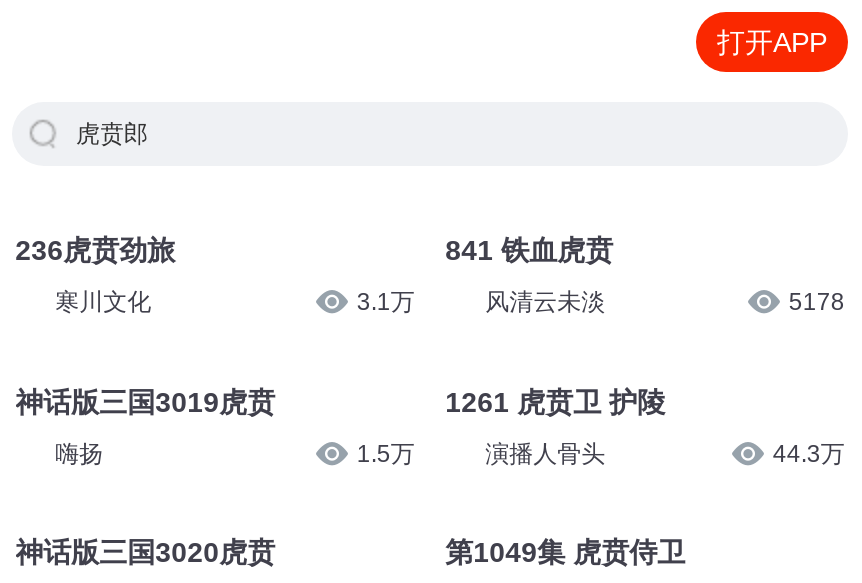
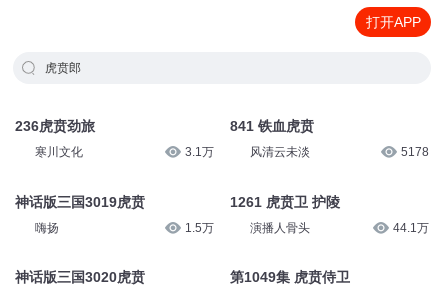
- 44.3万
+ 44.1万
